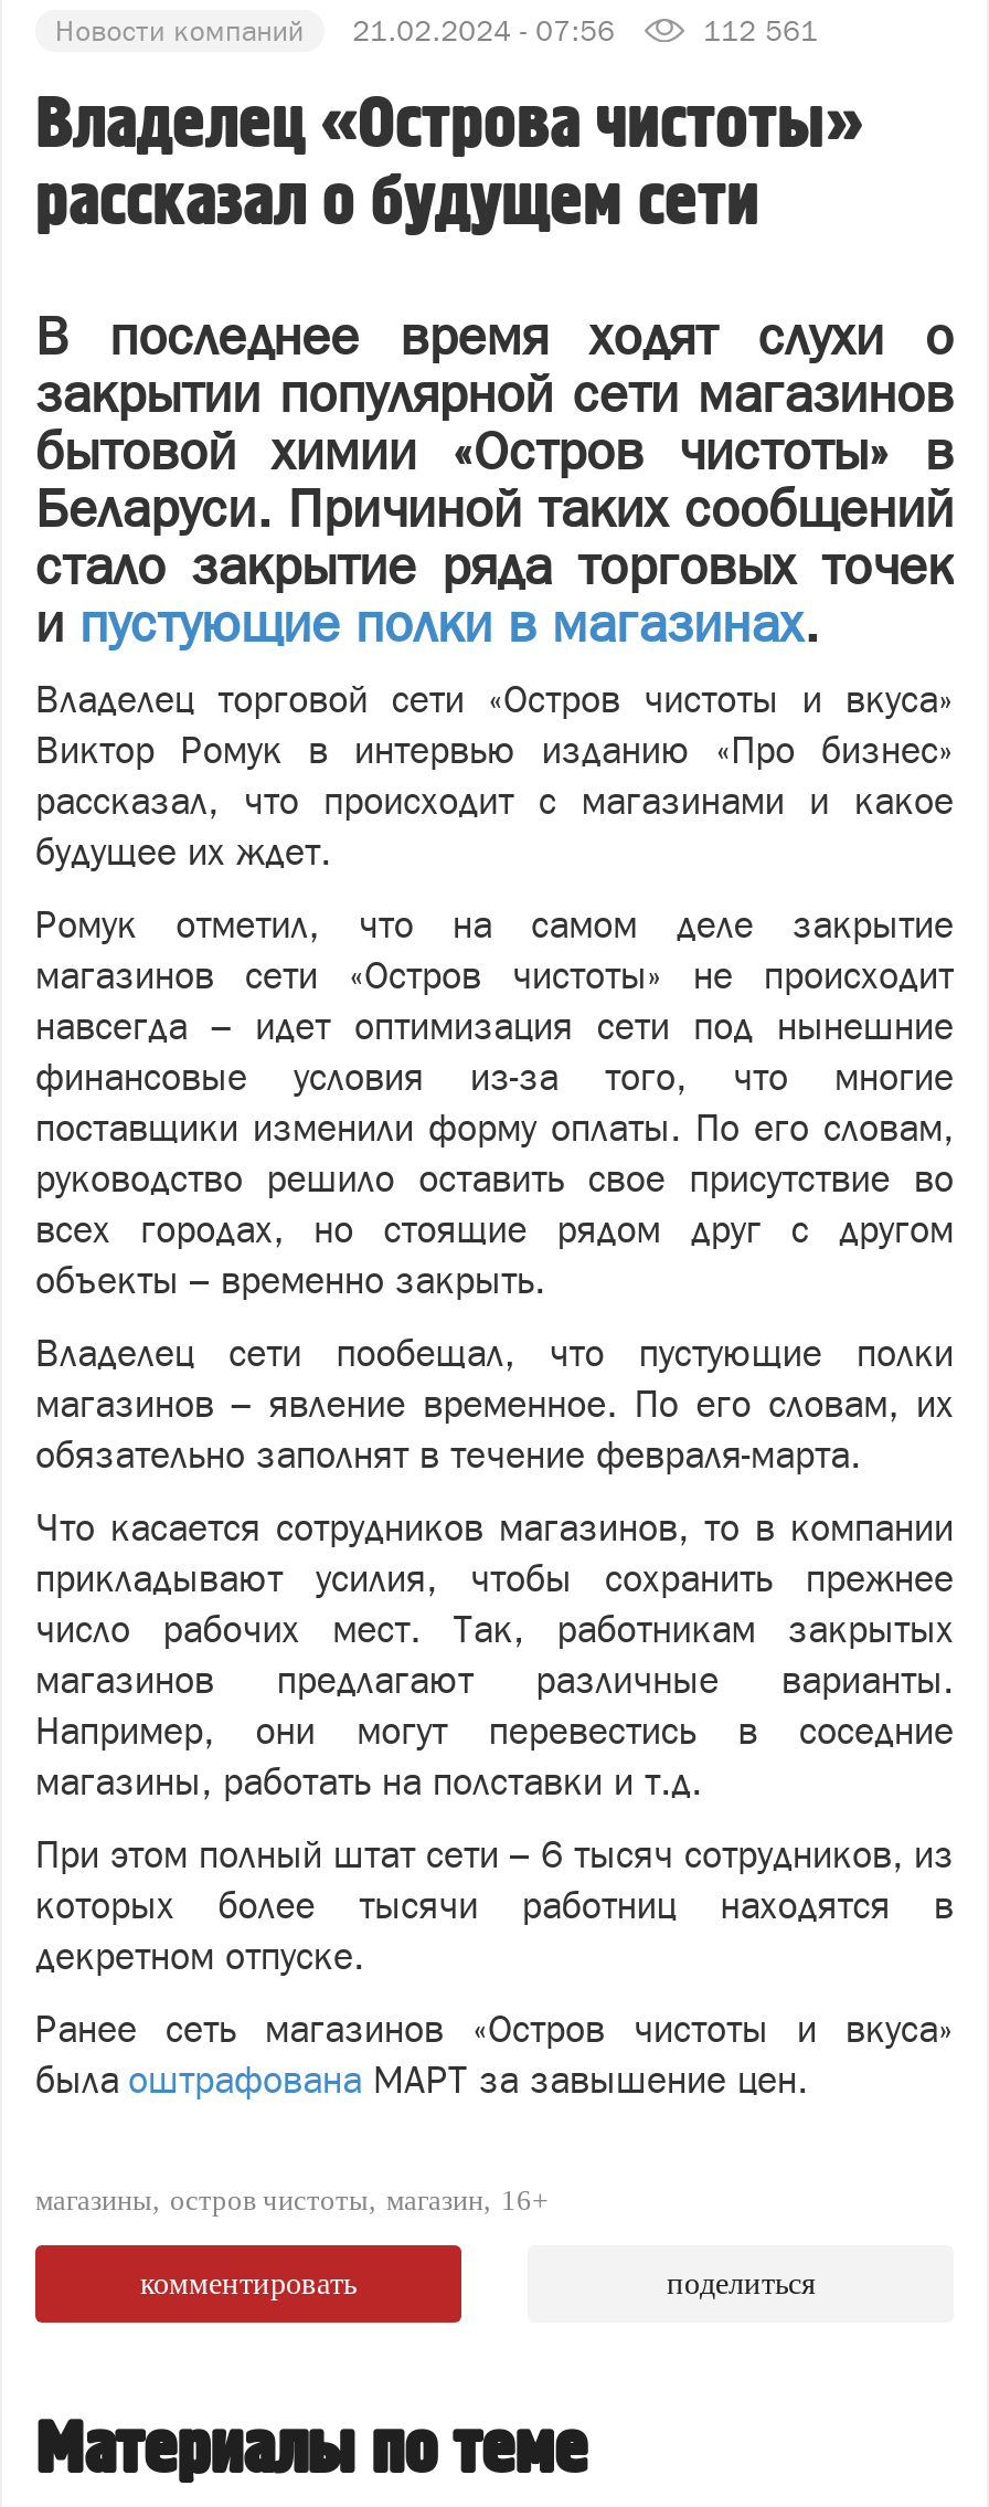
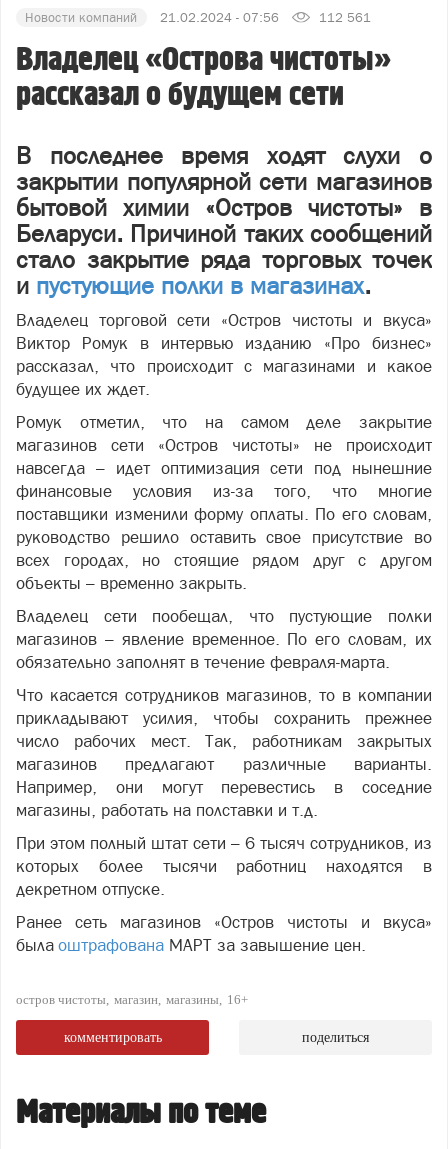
- магазины остров чистоты магазин 16+
+ остров чистоты магазин магазины 16+
